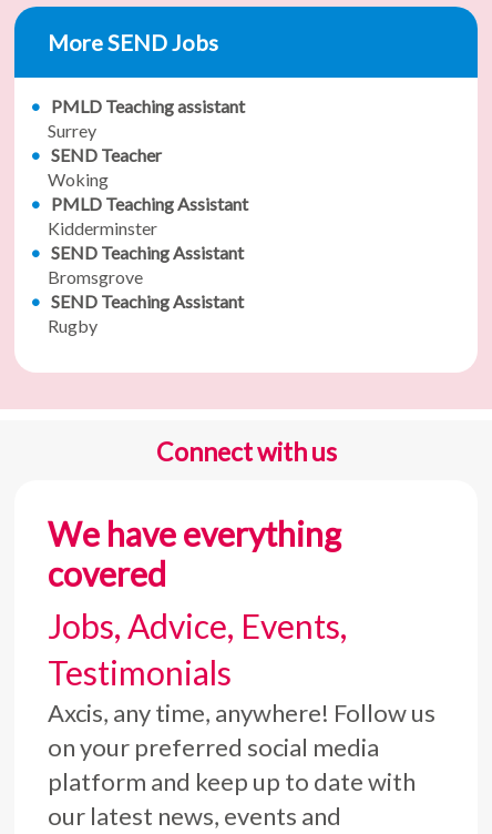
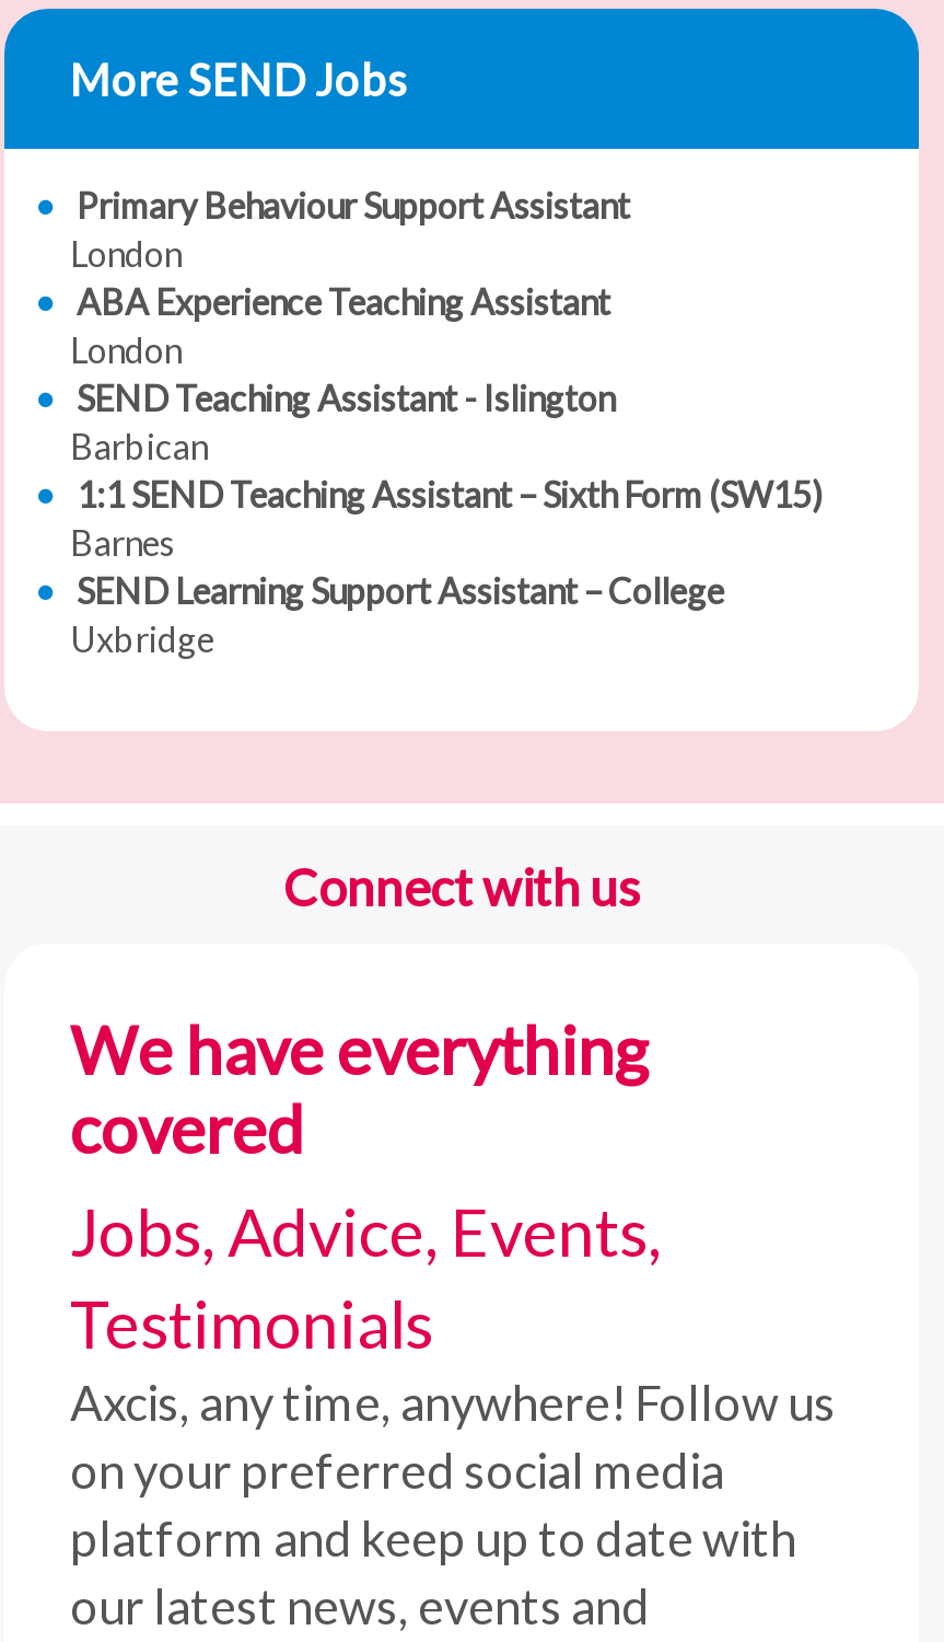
- PMLD Teaching assistant
- Surrey
- SEND Teacher
- Woking
- PMLD Teaching Assistant
- Kidderminster
- SEND Teaching Assistant
- Bromsgrove
- SEND Teaching Assistant
- Rugby
+ Primary Behaviour Support Assistant
+ London
+ ABA Experience Teaching Assistant
+ London
+ SEND Teaching Assistant - Islington
+ Barbican
+ 1:1 SEND Teaching Assistant – Sixth Form (SW15)
+ Barnes
+ SEND Learning Support Assistant – College
+ Uxbridge
